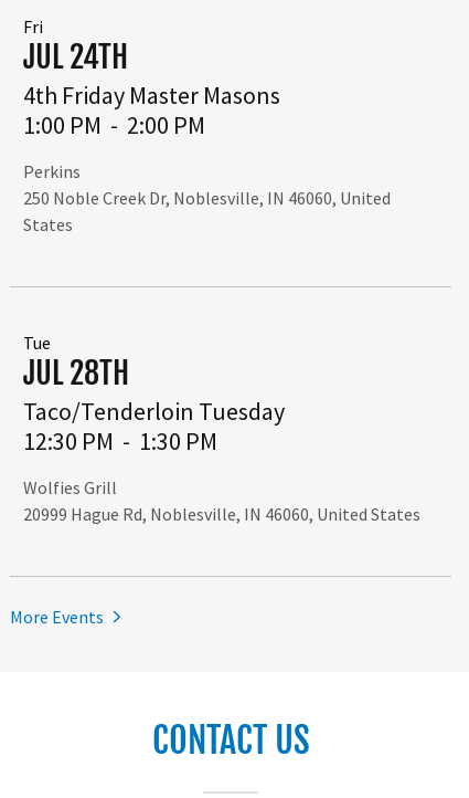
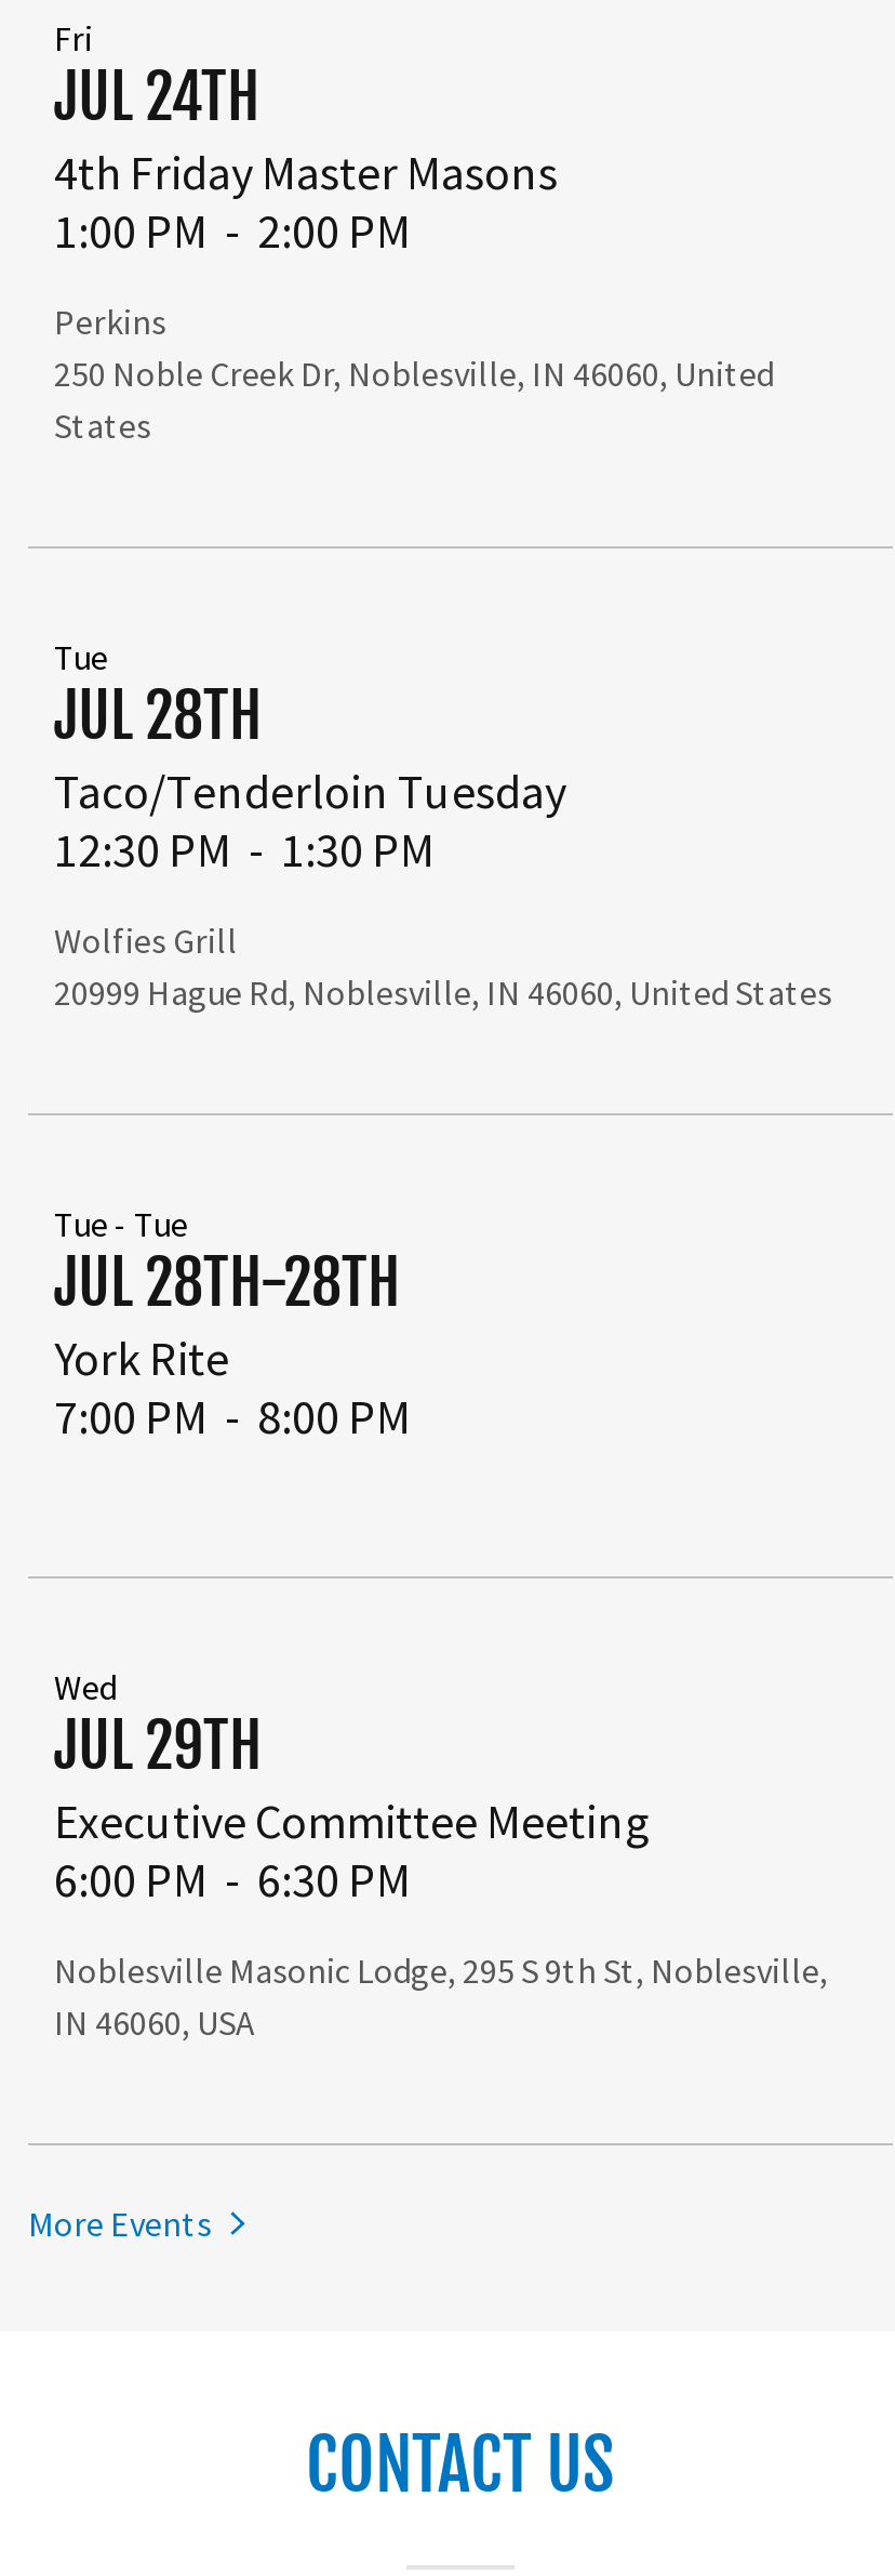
+ Tue - Tue
+ JUL 28TH-28TH
+ York Rite
+ 7:00 PM - 8:00 PM

+ Wed
+ JUL 29TH
+ Executive Committee Meeting
+ 6:00 PM - 6:30 PM
+ Noblesville Masonic Lodge, 295 S 9th St, Noblesville,
+ IN 46060, USA
